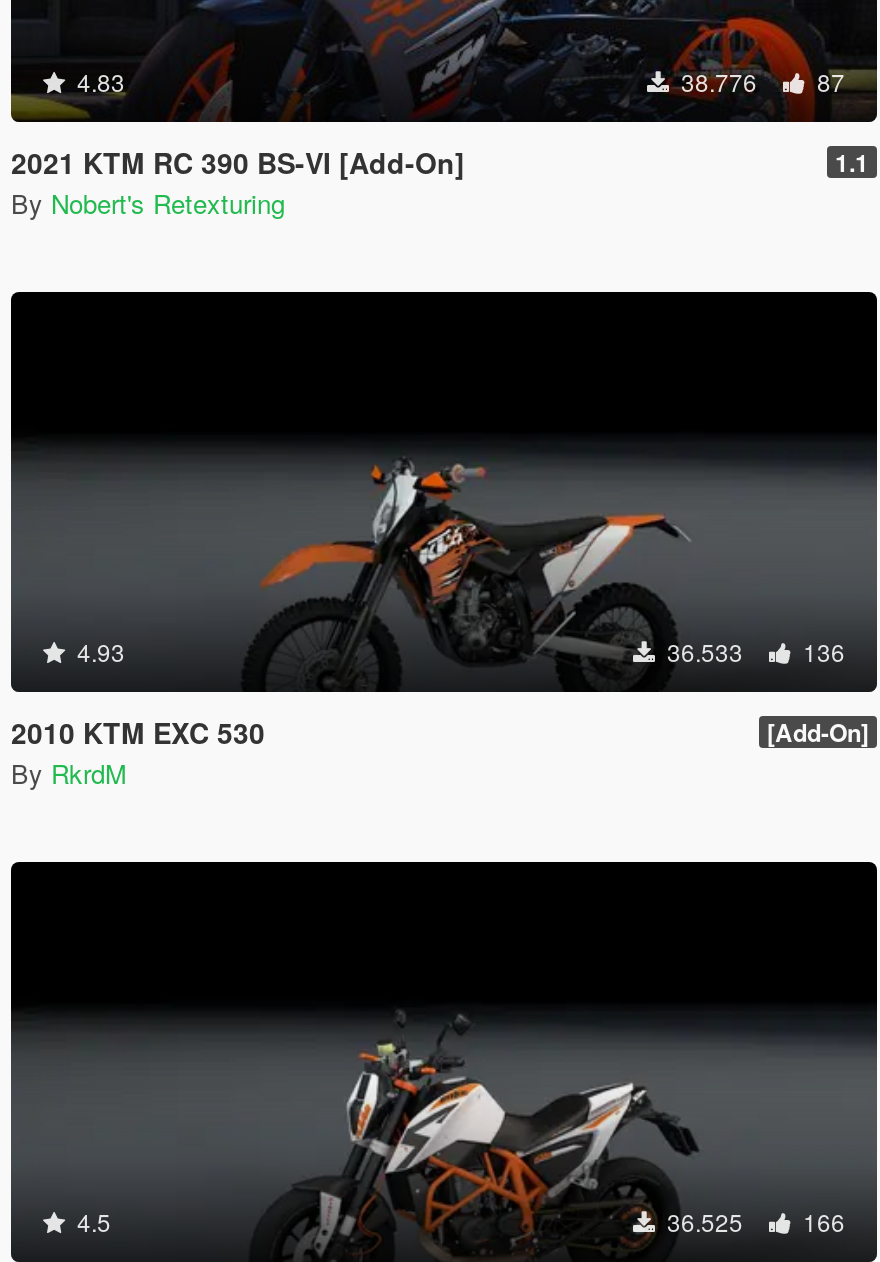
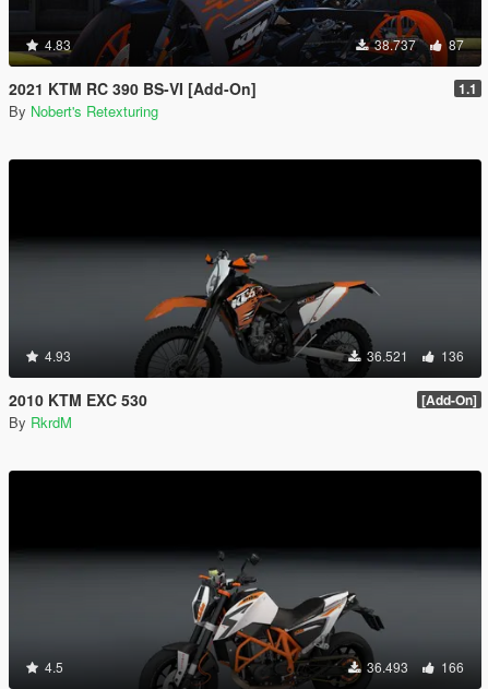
- 38.776 87
+ 38.737 87

- 36.533 136
+ 36.521 136

- 36.525 166
+ 36.493 166
